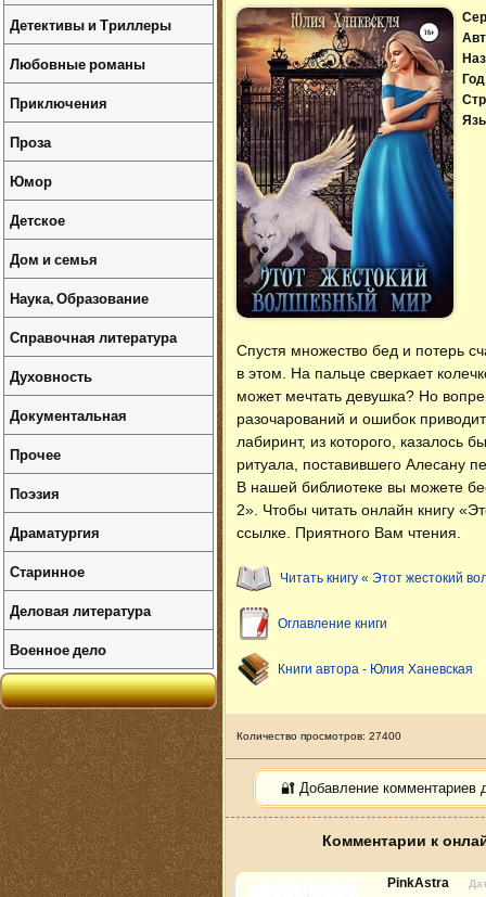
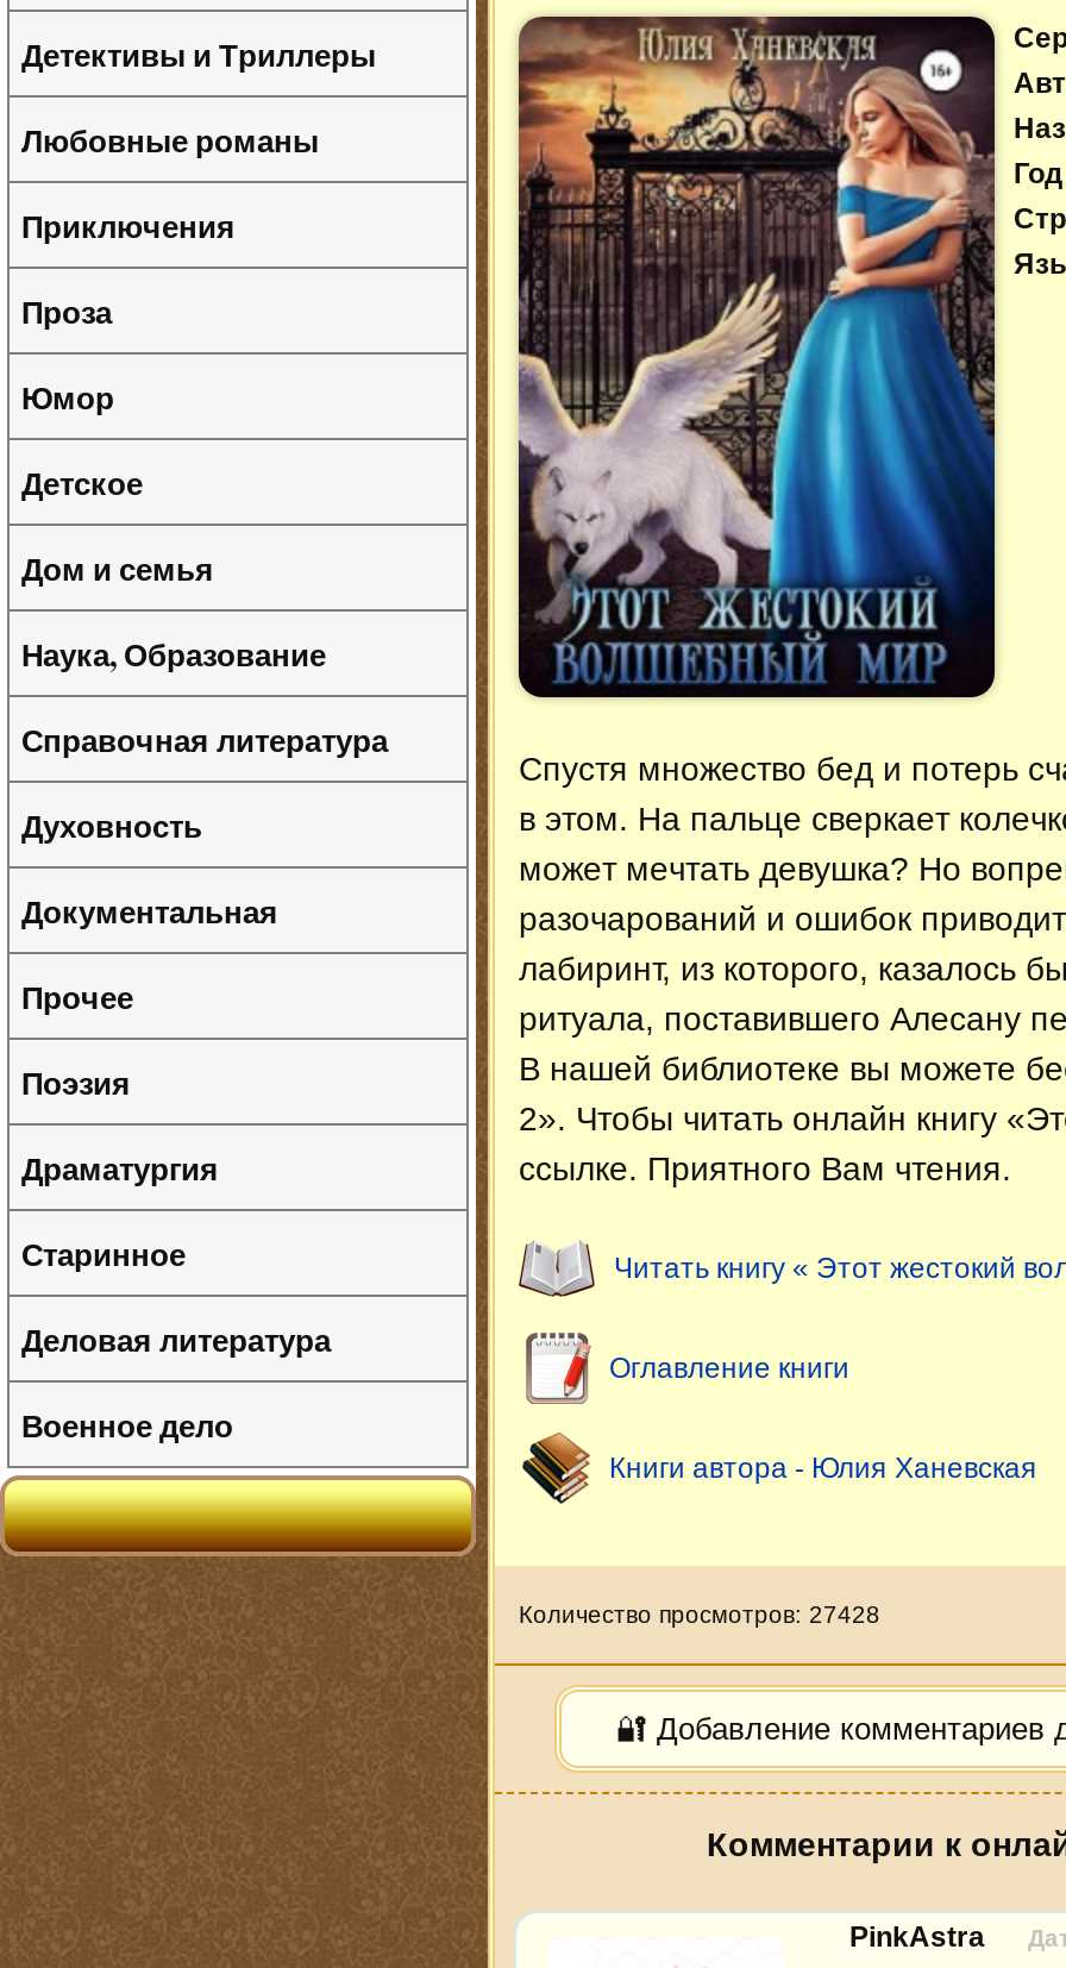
- Количество просмотров: 27400
+ Количество просмотров: 27428
